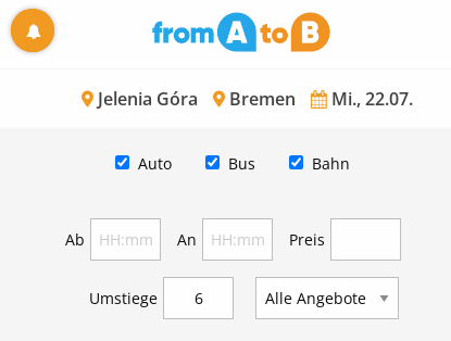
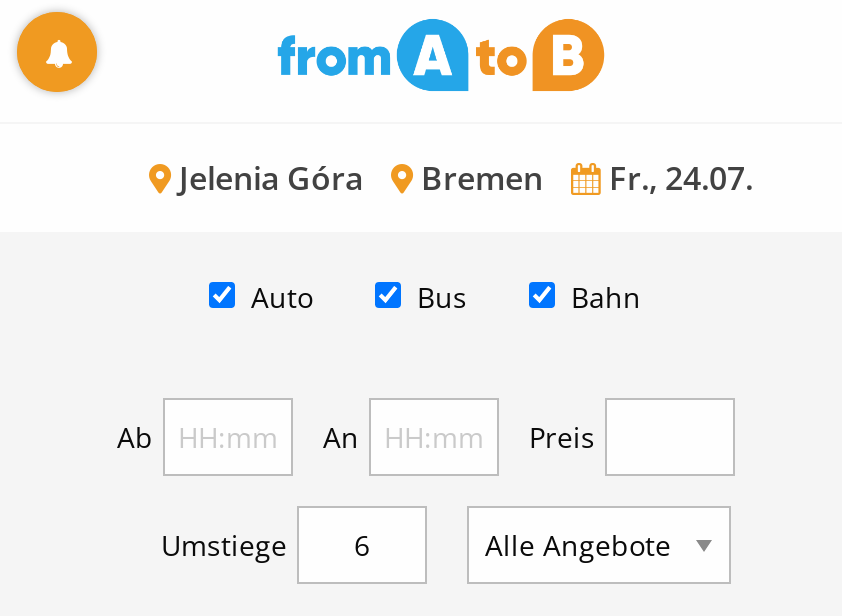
- Jelenia Góra Bremen Mi., 22.07.
+ Jelenia Góra Bremen Fr., 24.07.
